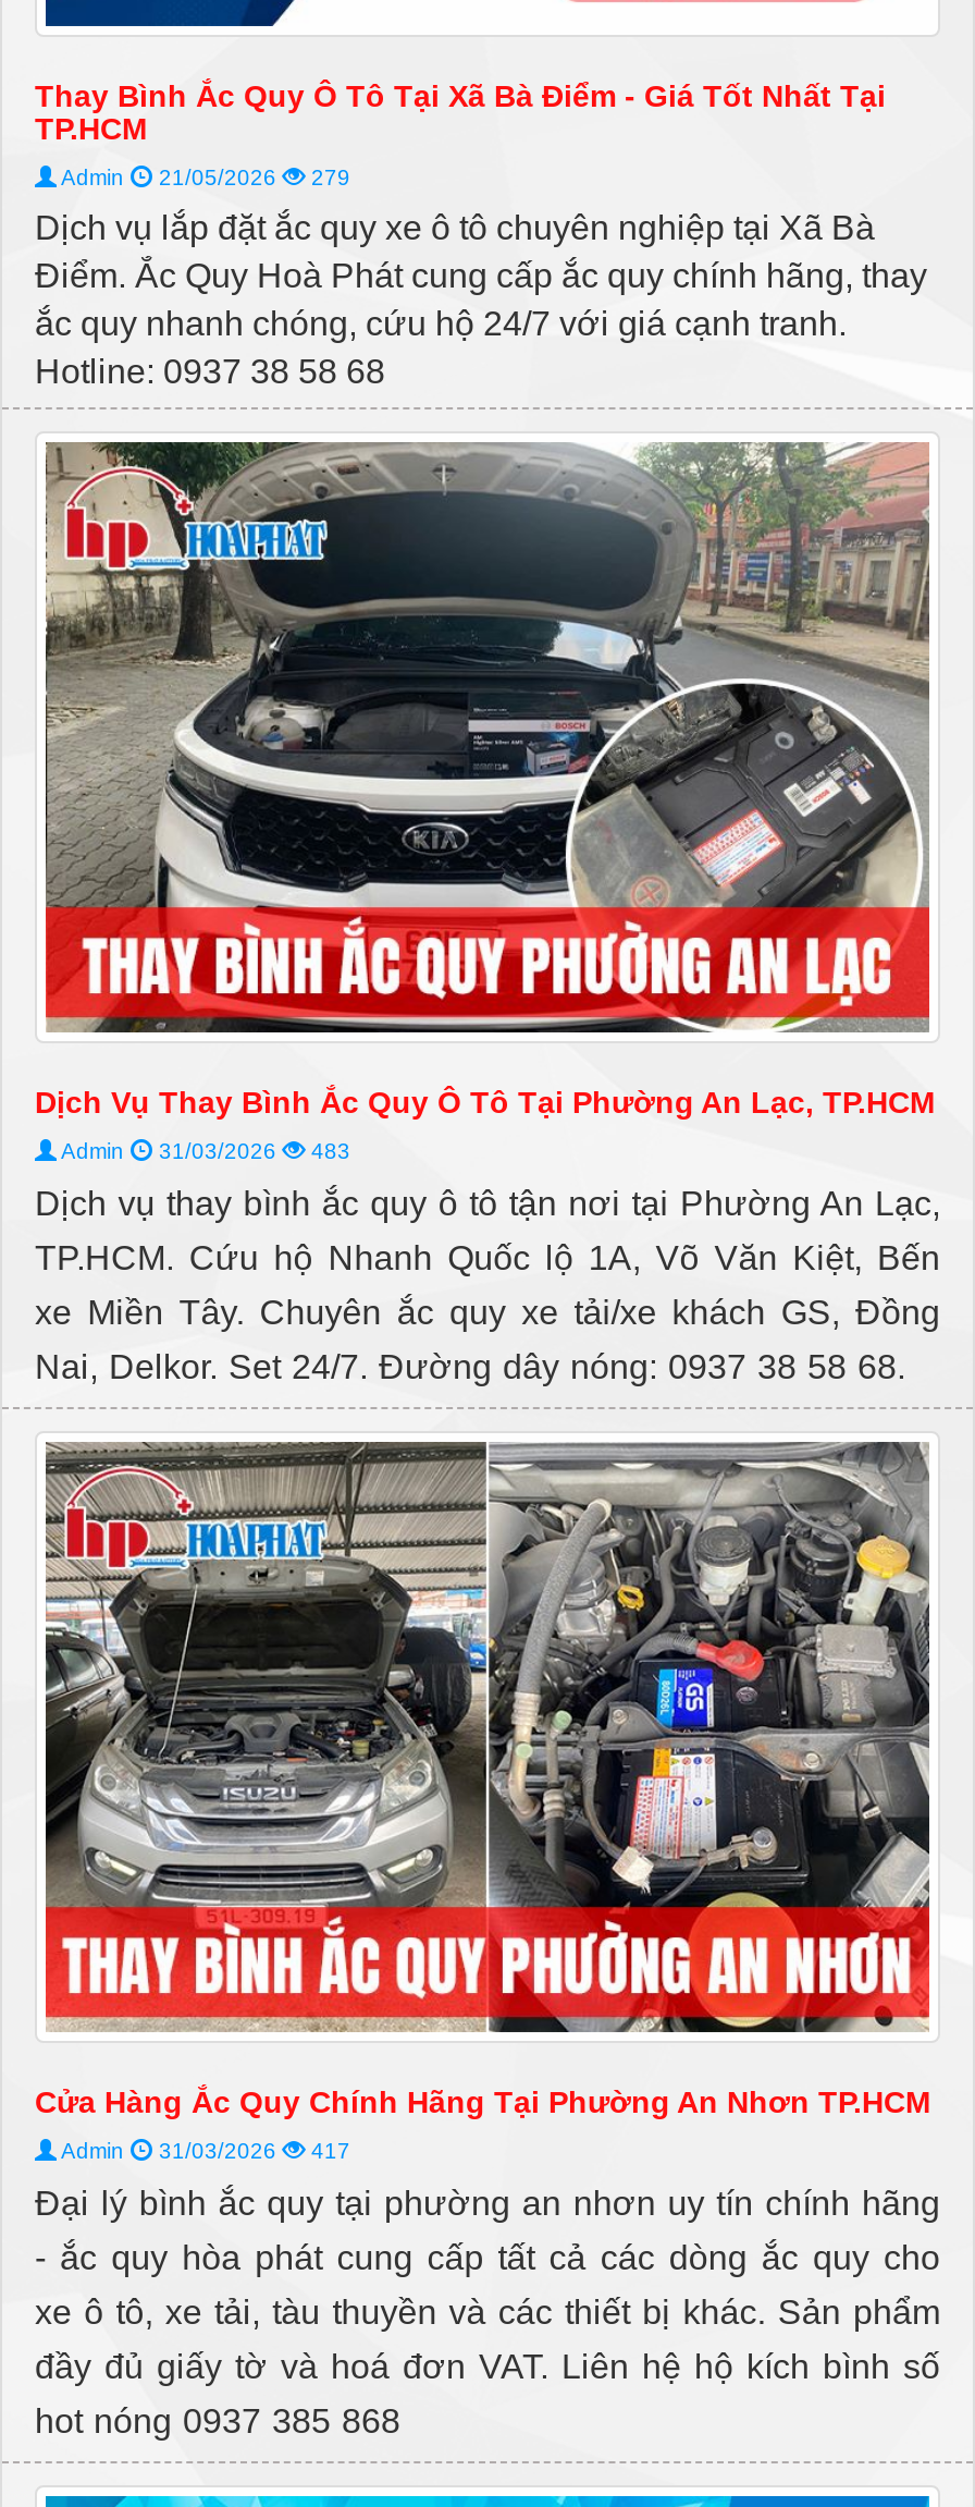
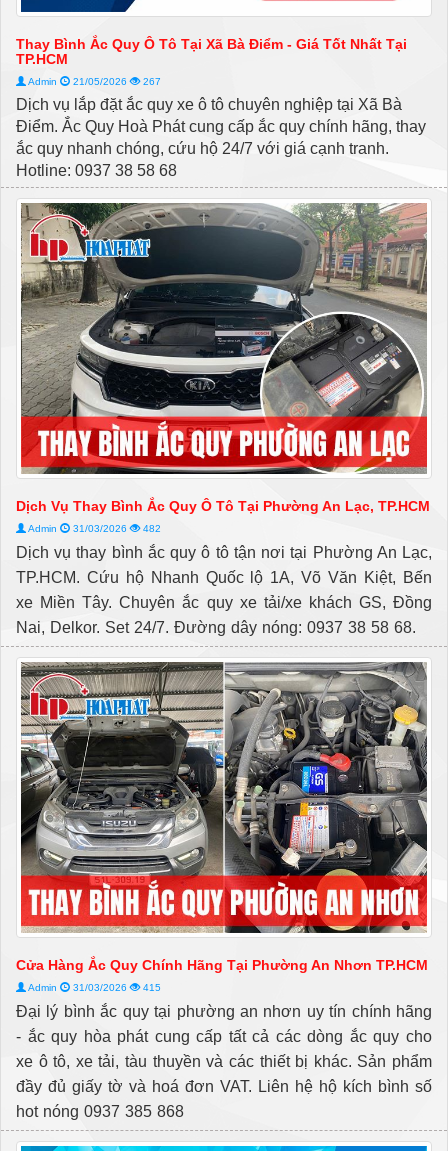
- Admin 21/05/2026 279
+ Admin 21/05/2026 267

- Admin 31/03/2026 483
+ Admin 31/03/2026 482

- Admin 31/03/2026 417
+ Admin 31/03/2026 415
